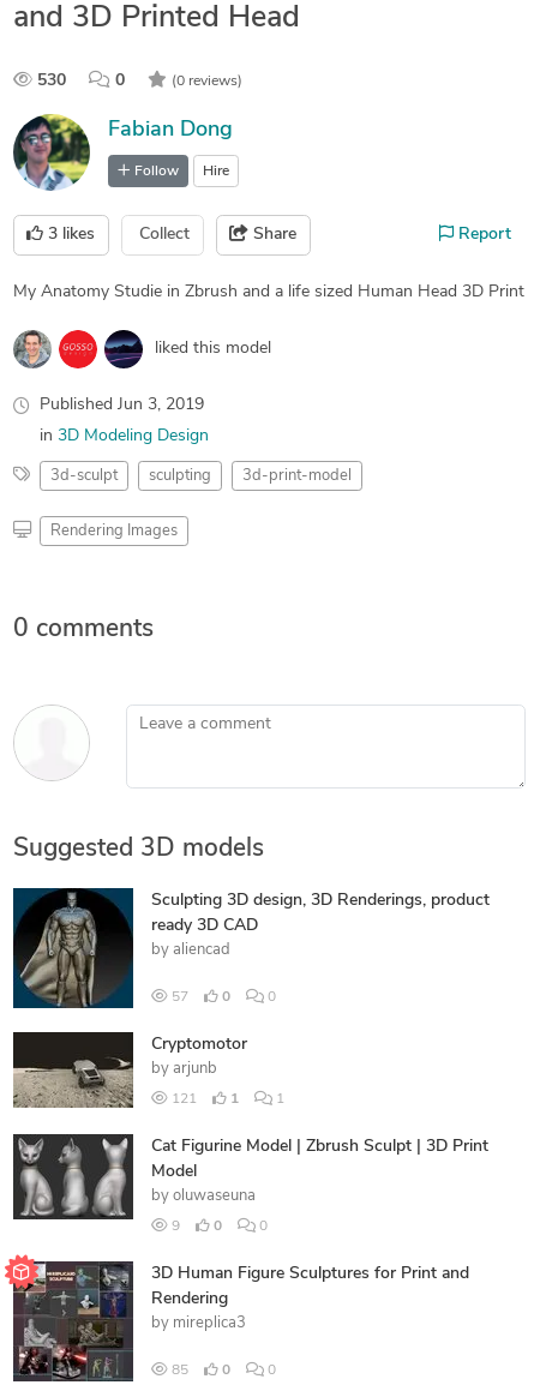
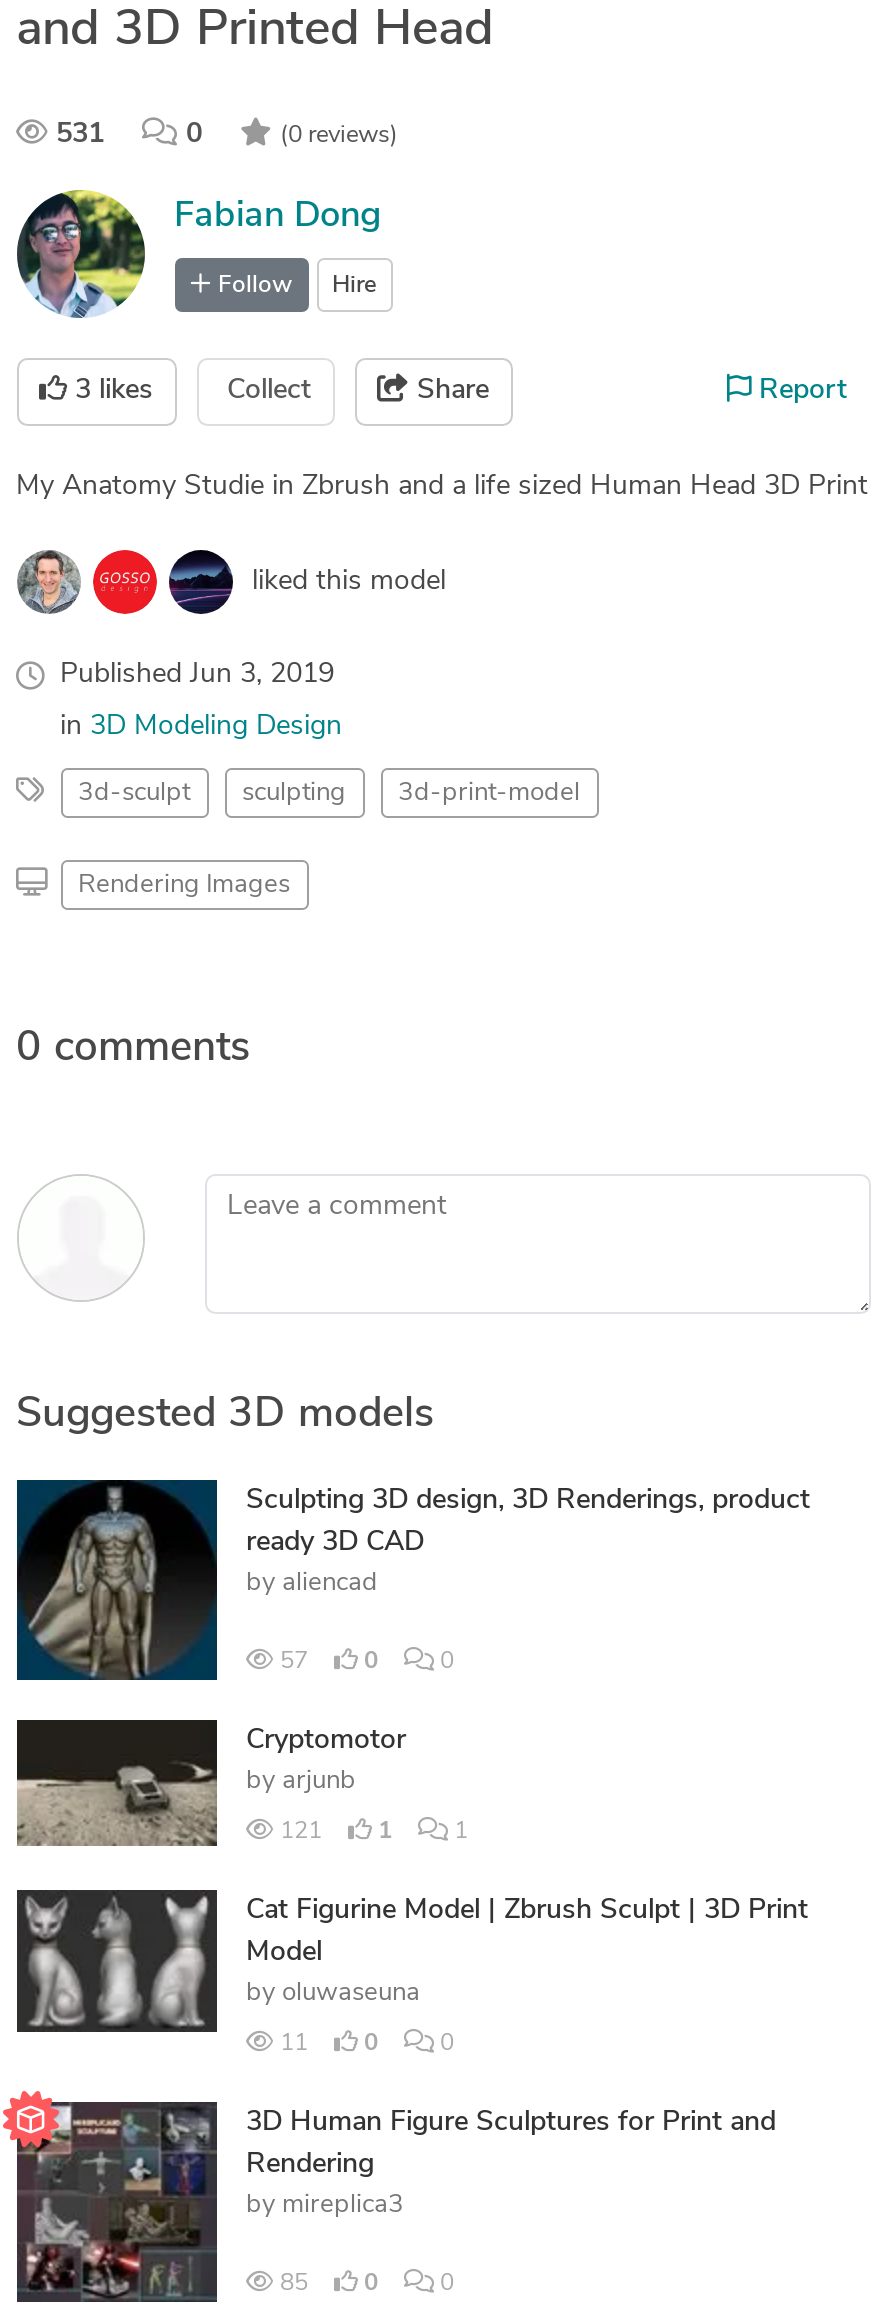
- 530
+ 531

- 9
+ 11
